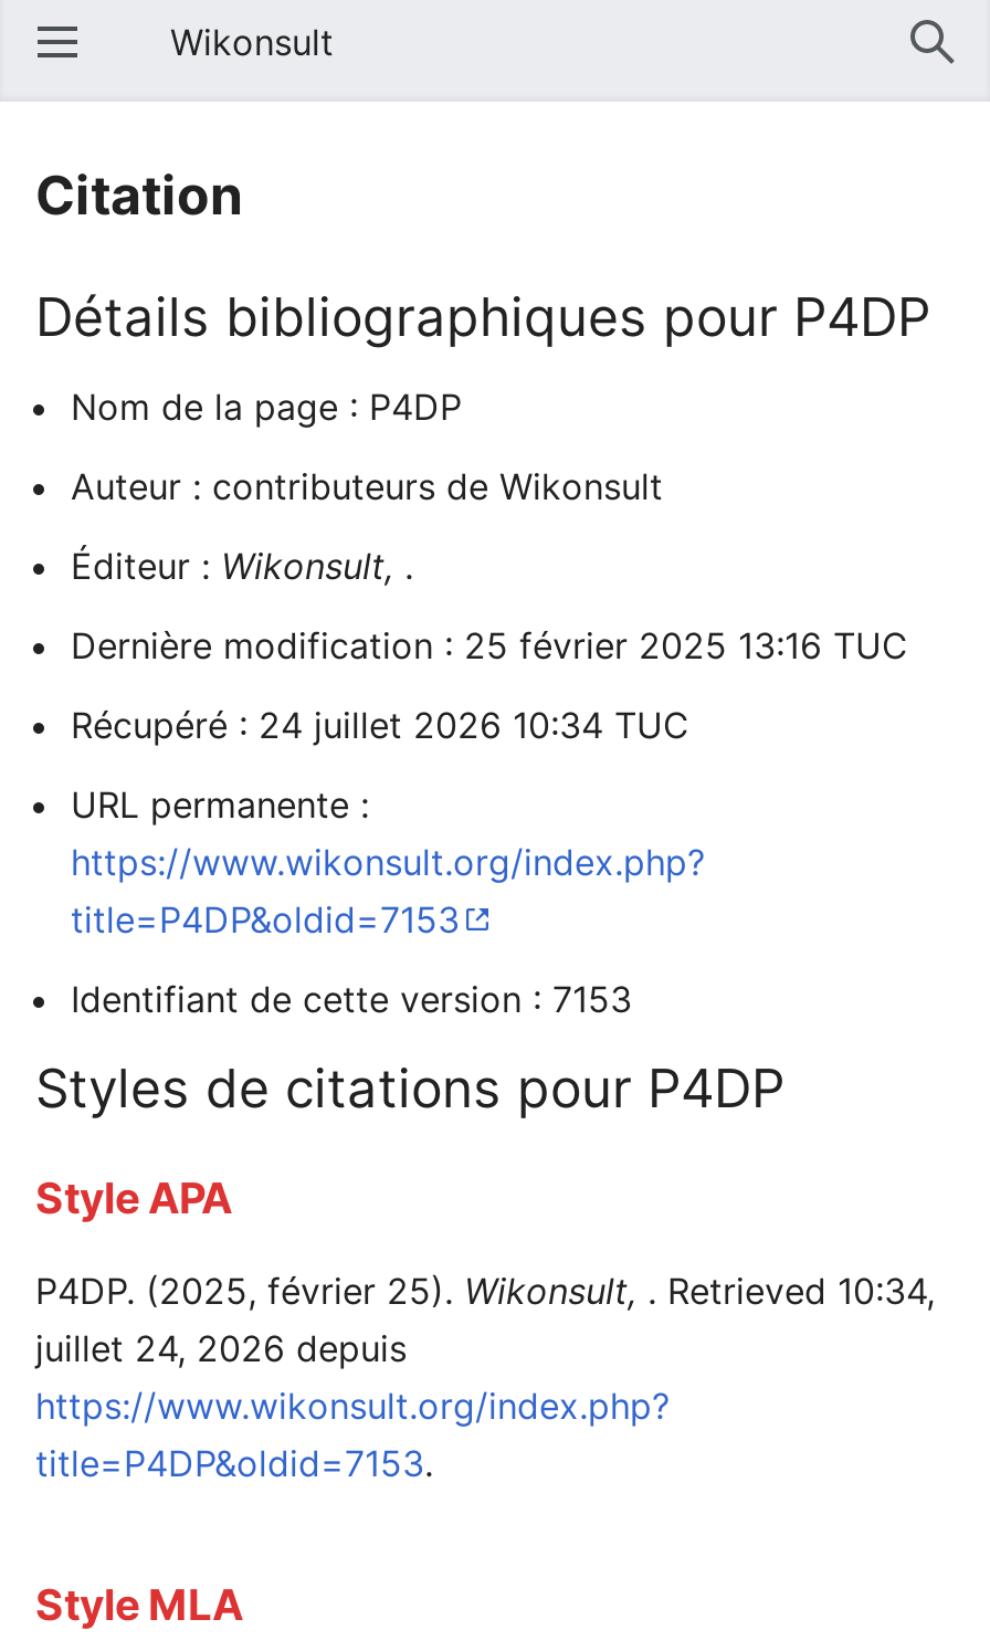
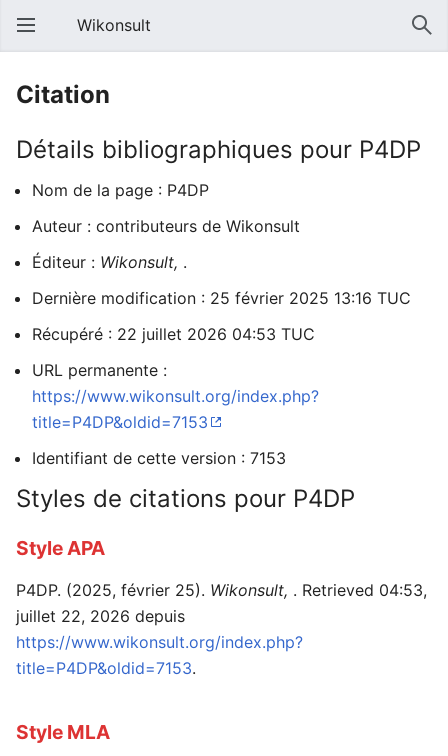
- Récupéré : 24 juillet 2026 10:34 TUC
+ Récupéré : 22 juillet 2026 04:53 TUC

- P4DP. (2025, février 25). Wikonsult,. Retrieved 10:34,
+ P4DP. (2025, février 25). Wikonsult,. Retrieved 04:53,

- juillet 24, 2026 depuis
+ juillet 22, 2026 depuis
